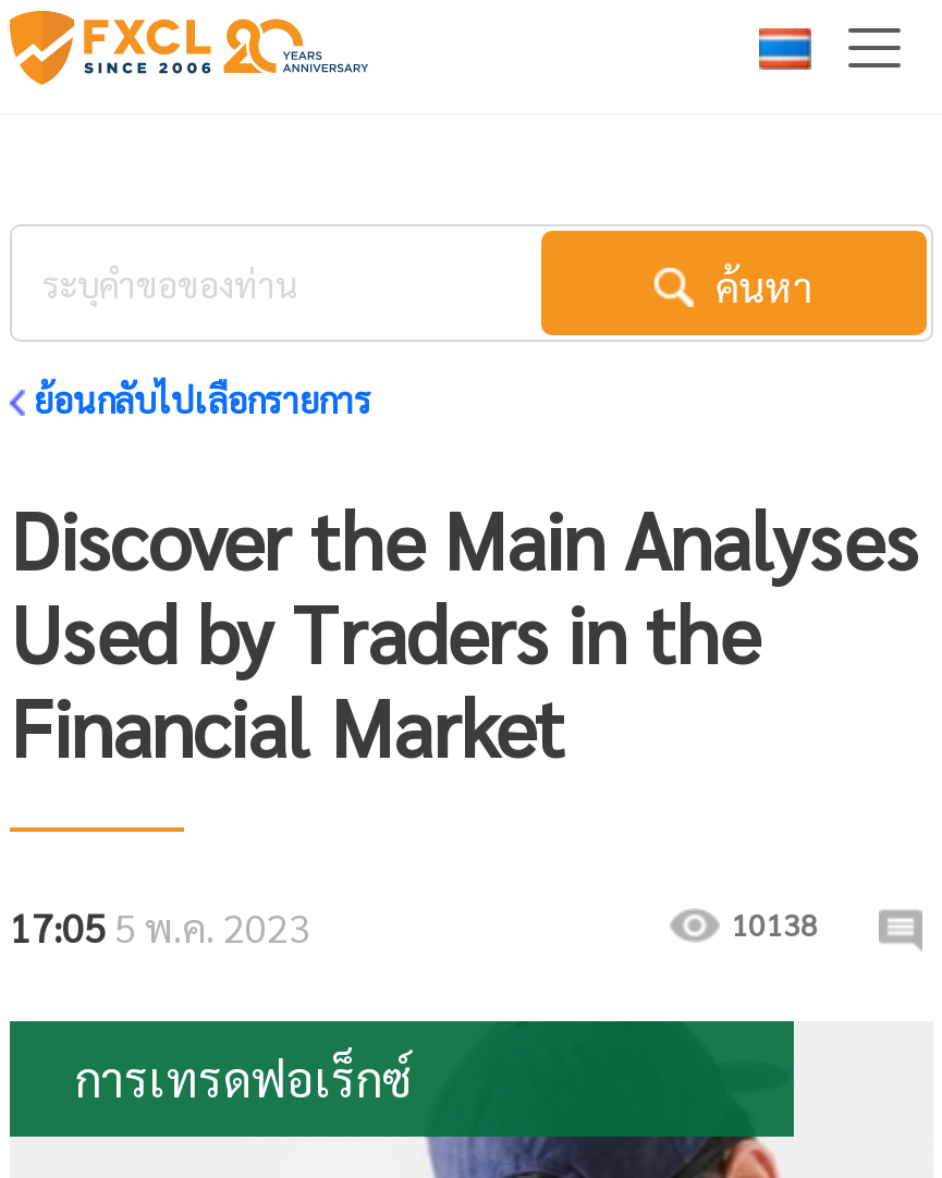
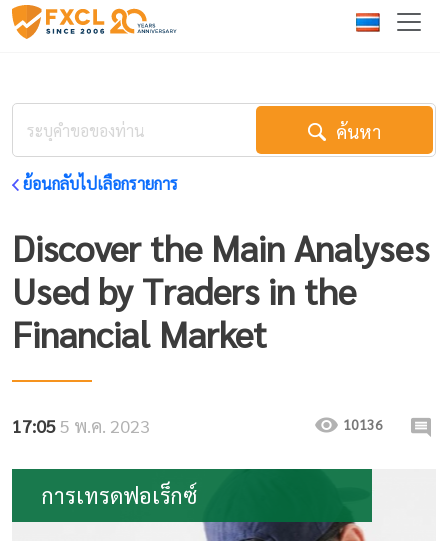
- 10138
+ 10136
